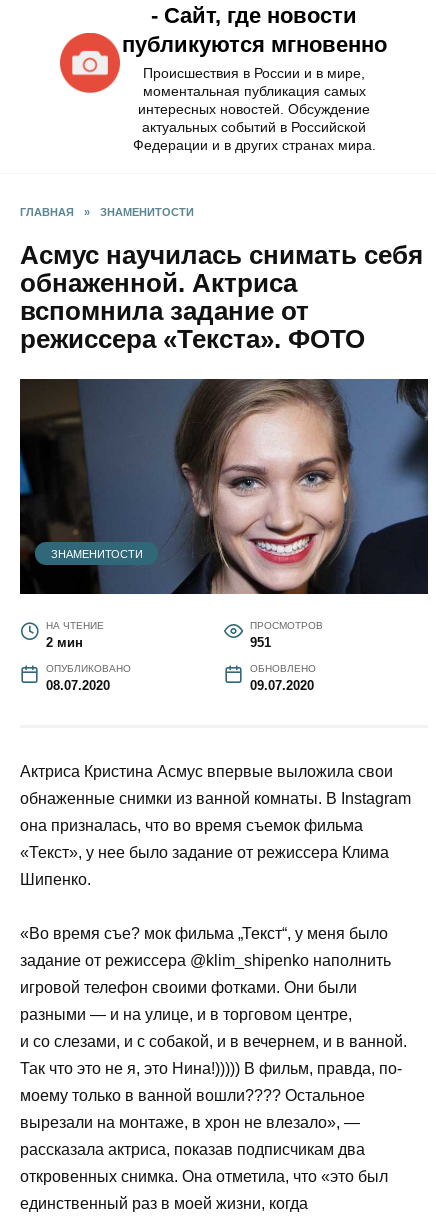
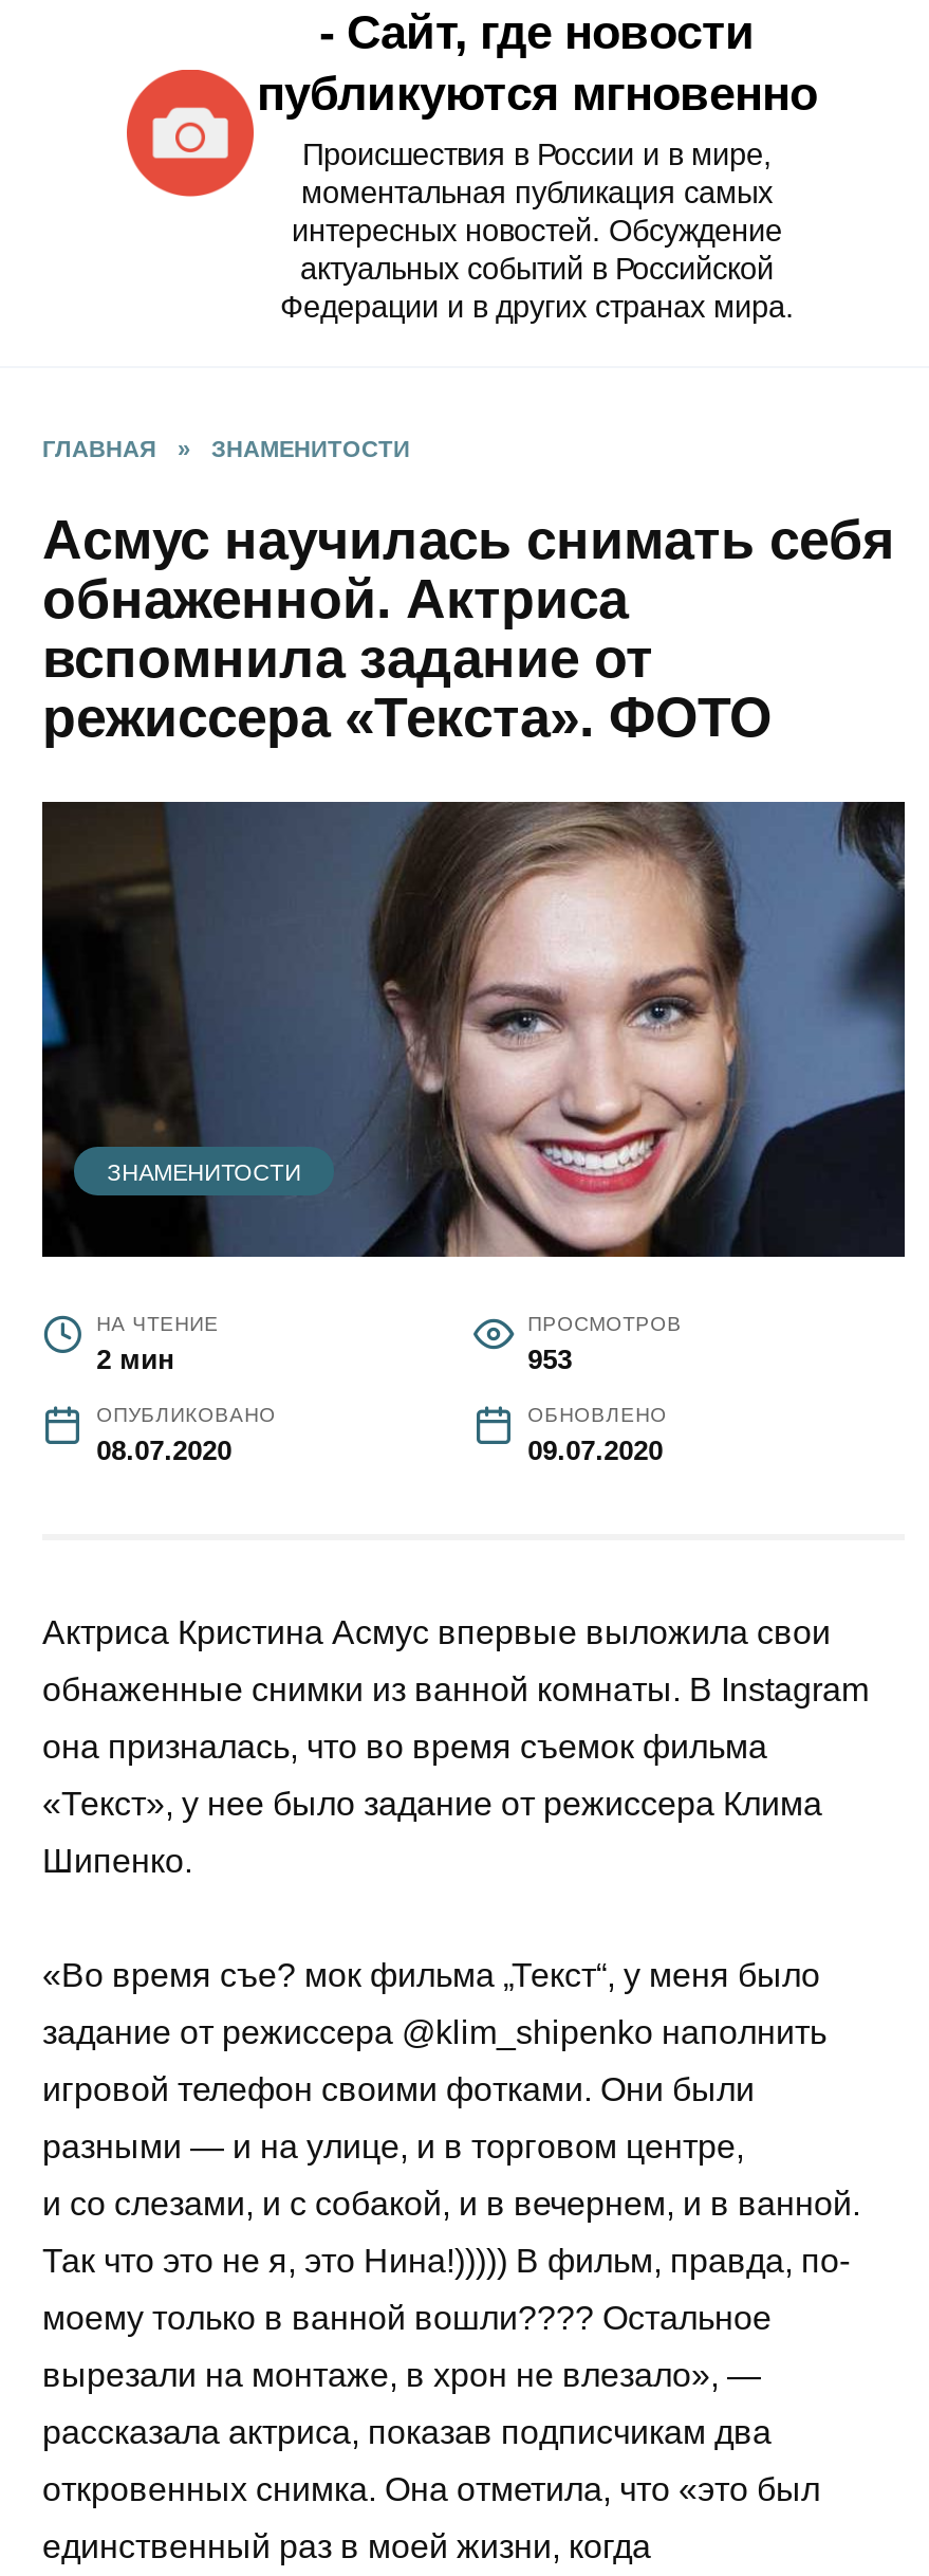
- 951
+ 953
